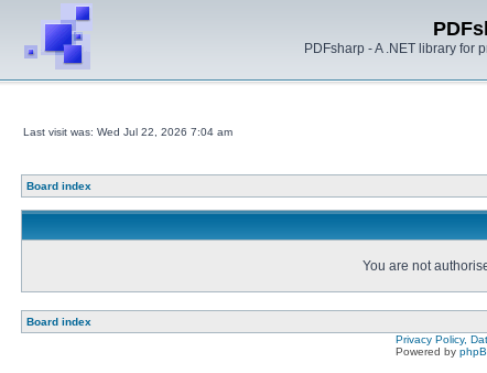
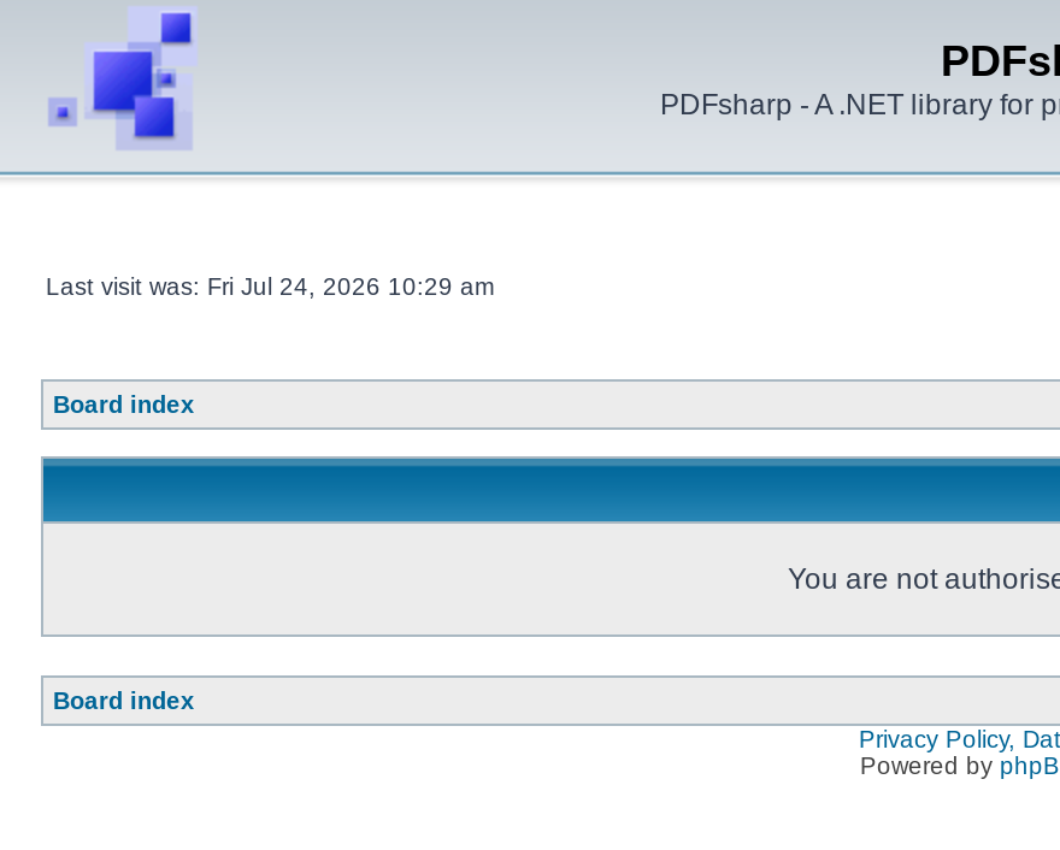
- Last visit was: Wed Jul 22, 2026 7:04 am
+ Last visit was: Fri Jul 24, 2026 10:29 am
